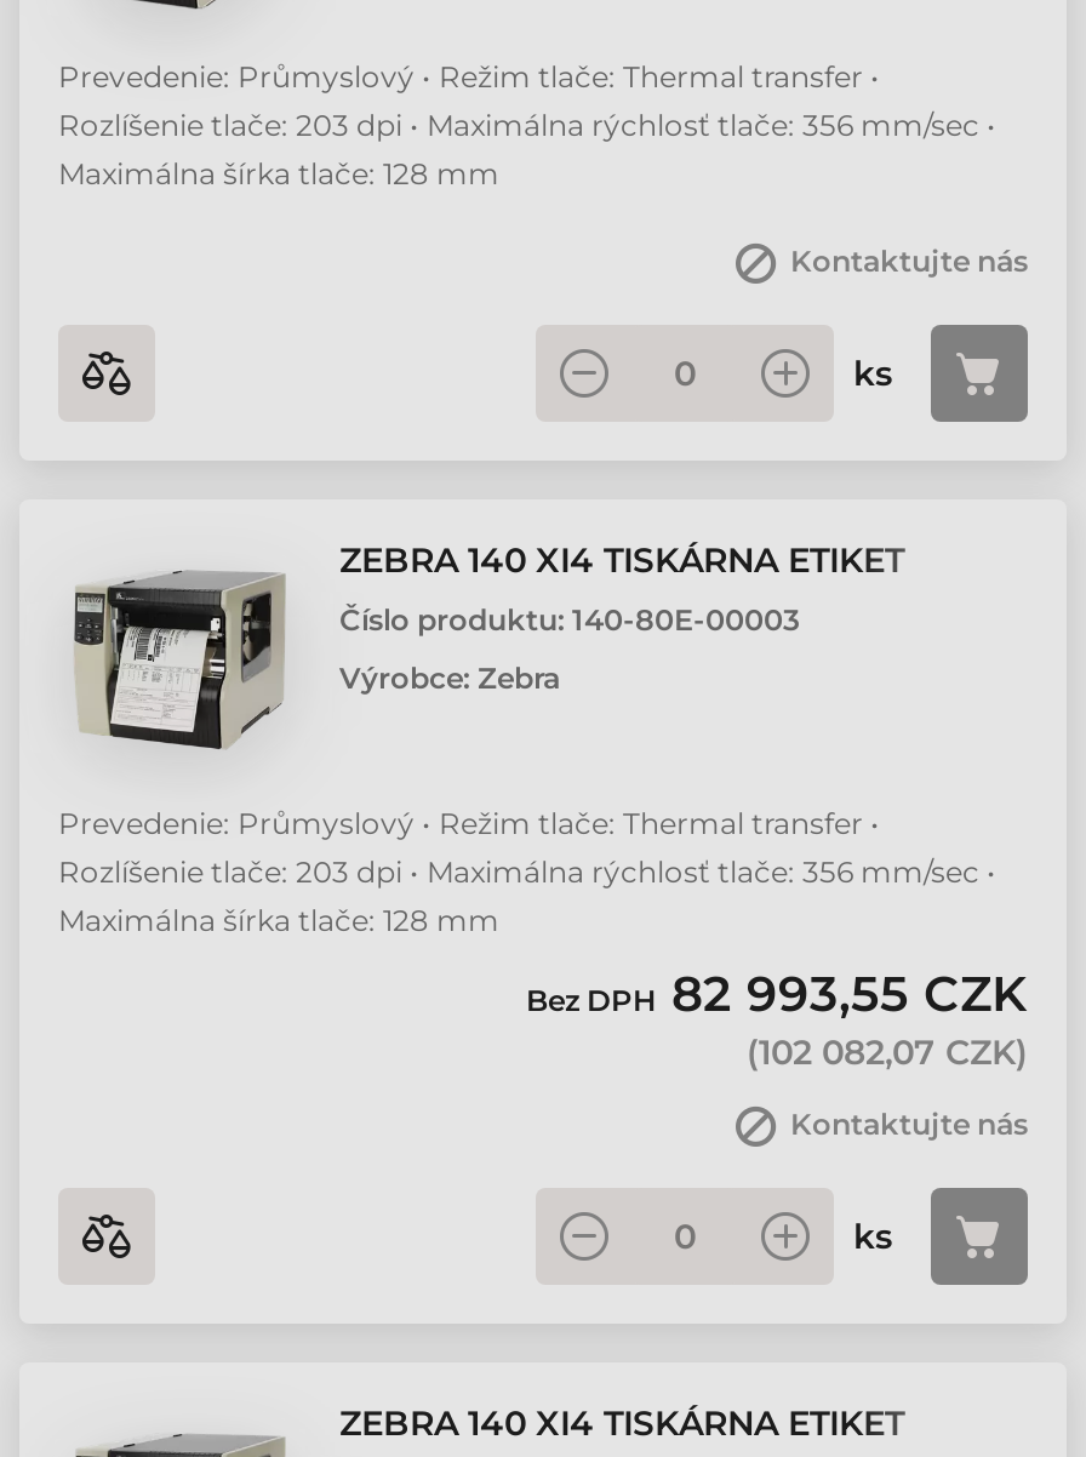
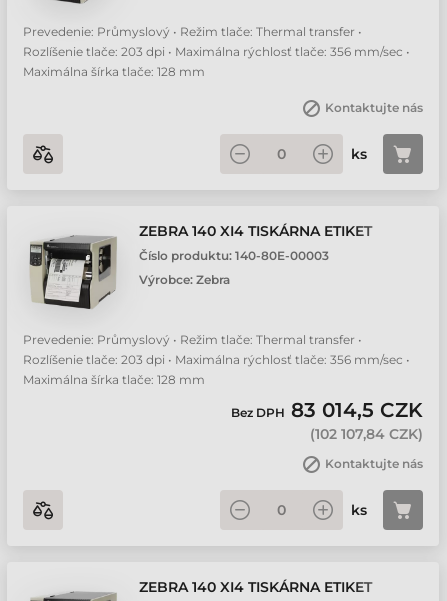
- Bez DPH 82 993,55 CZK
+ Bez DPH 83 014,5 CZK

- (102 082,07 CZK)
+ (102 107,84 CZK)
